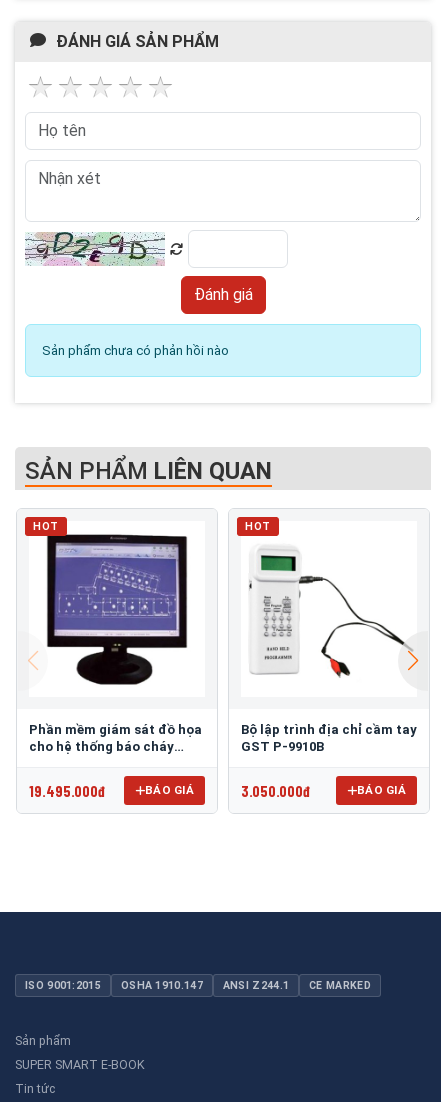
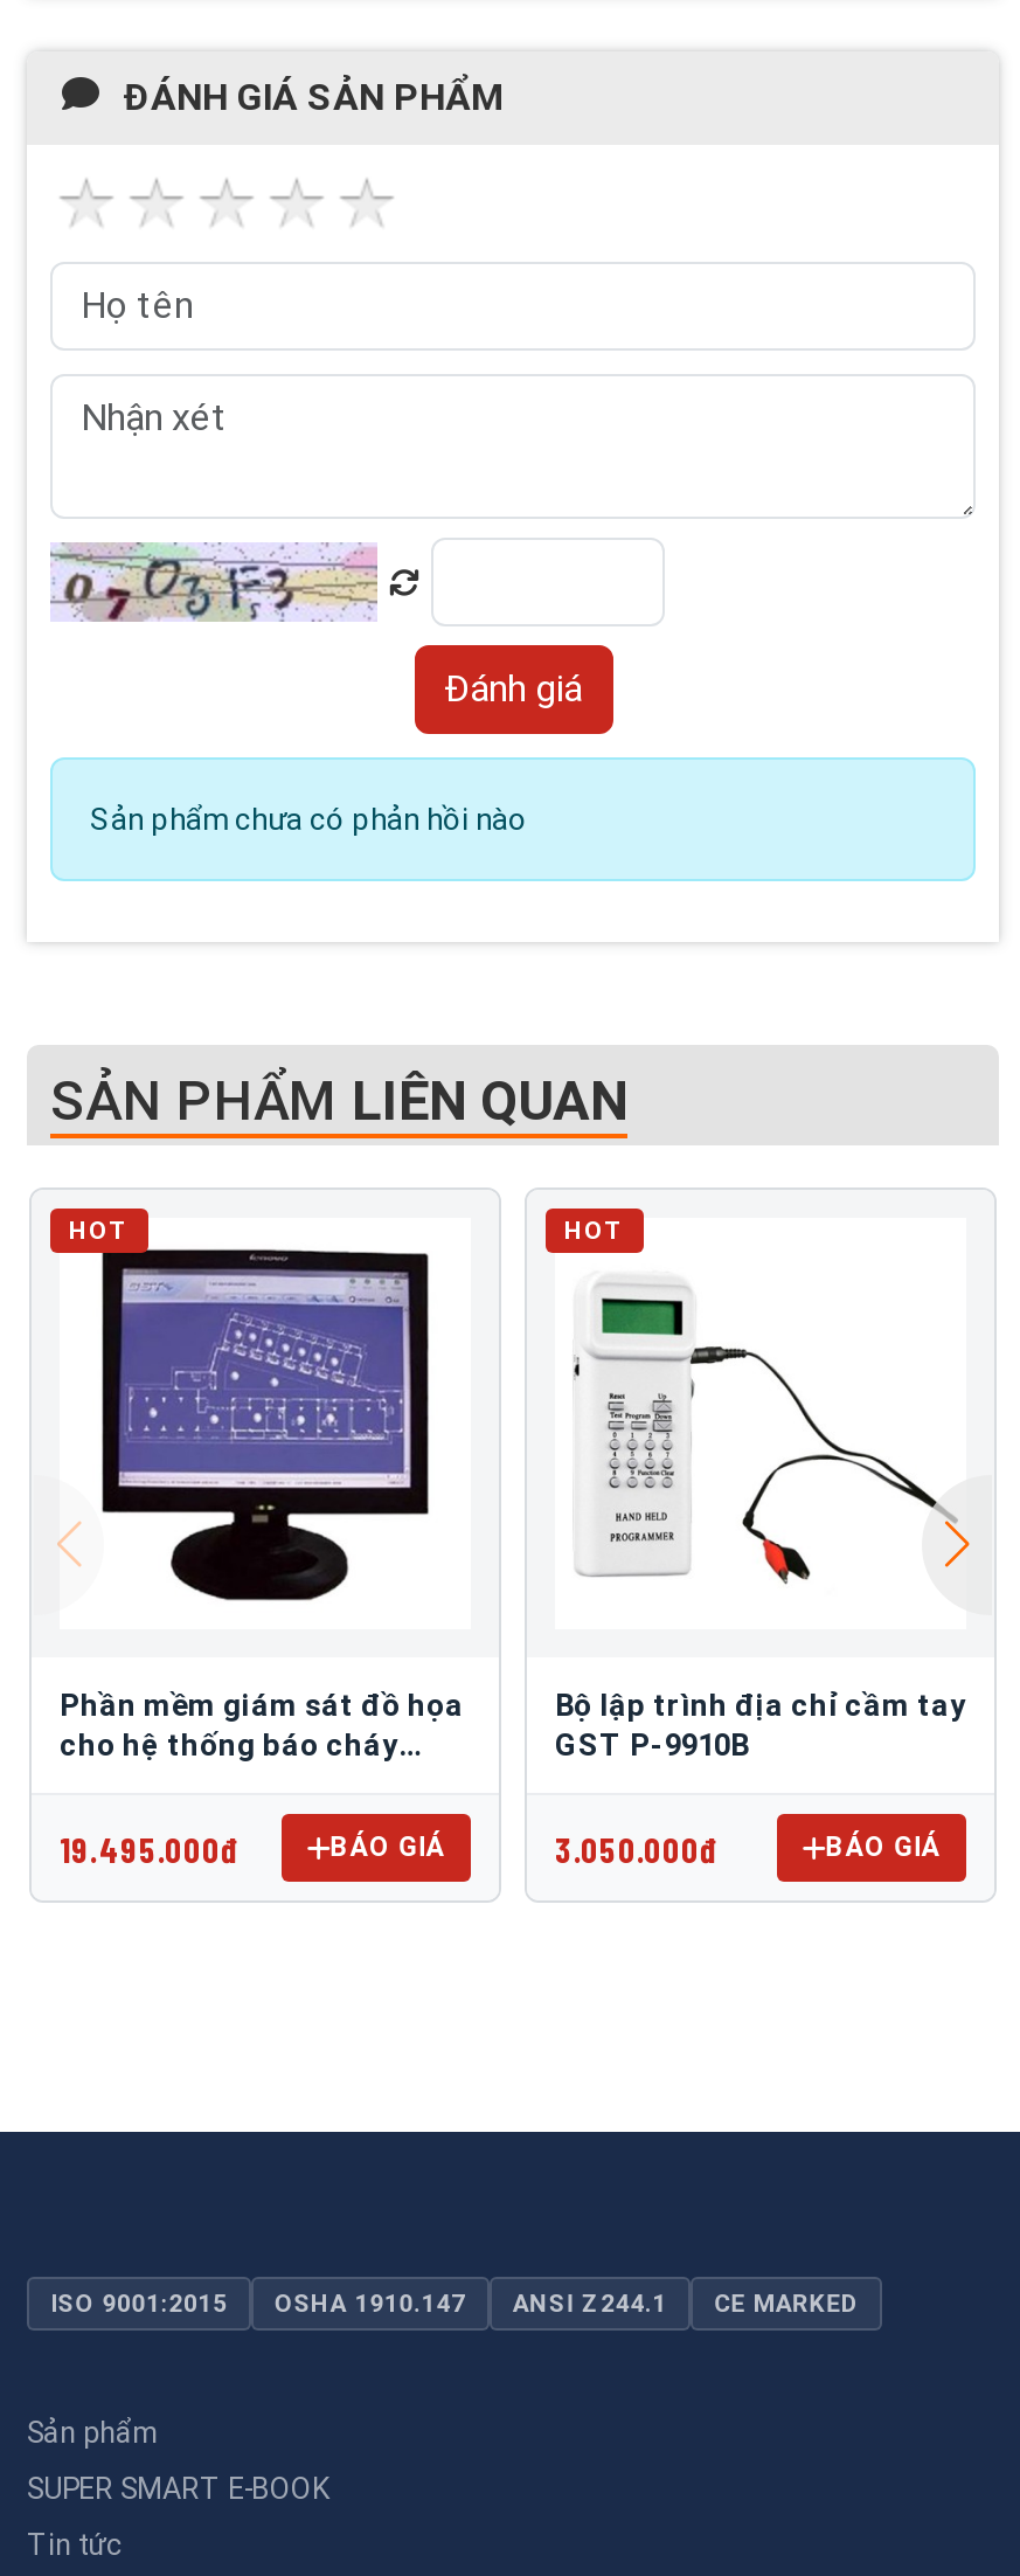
- [image]
+ [image]
